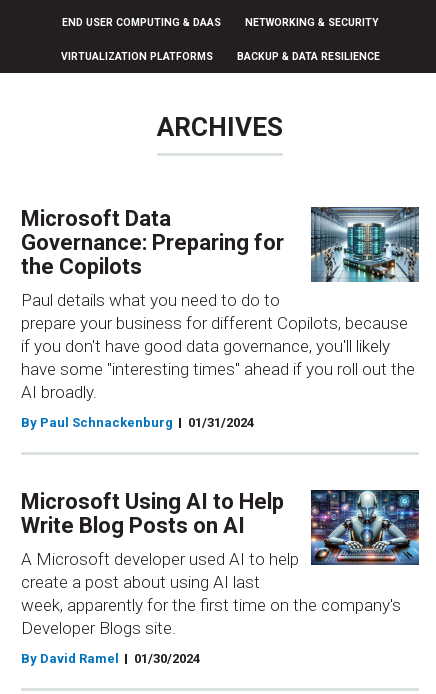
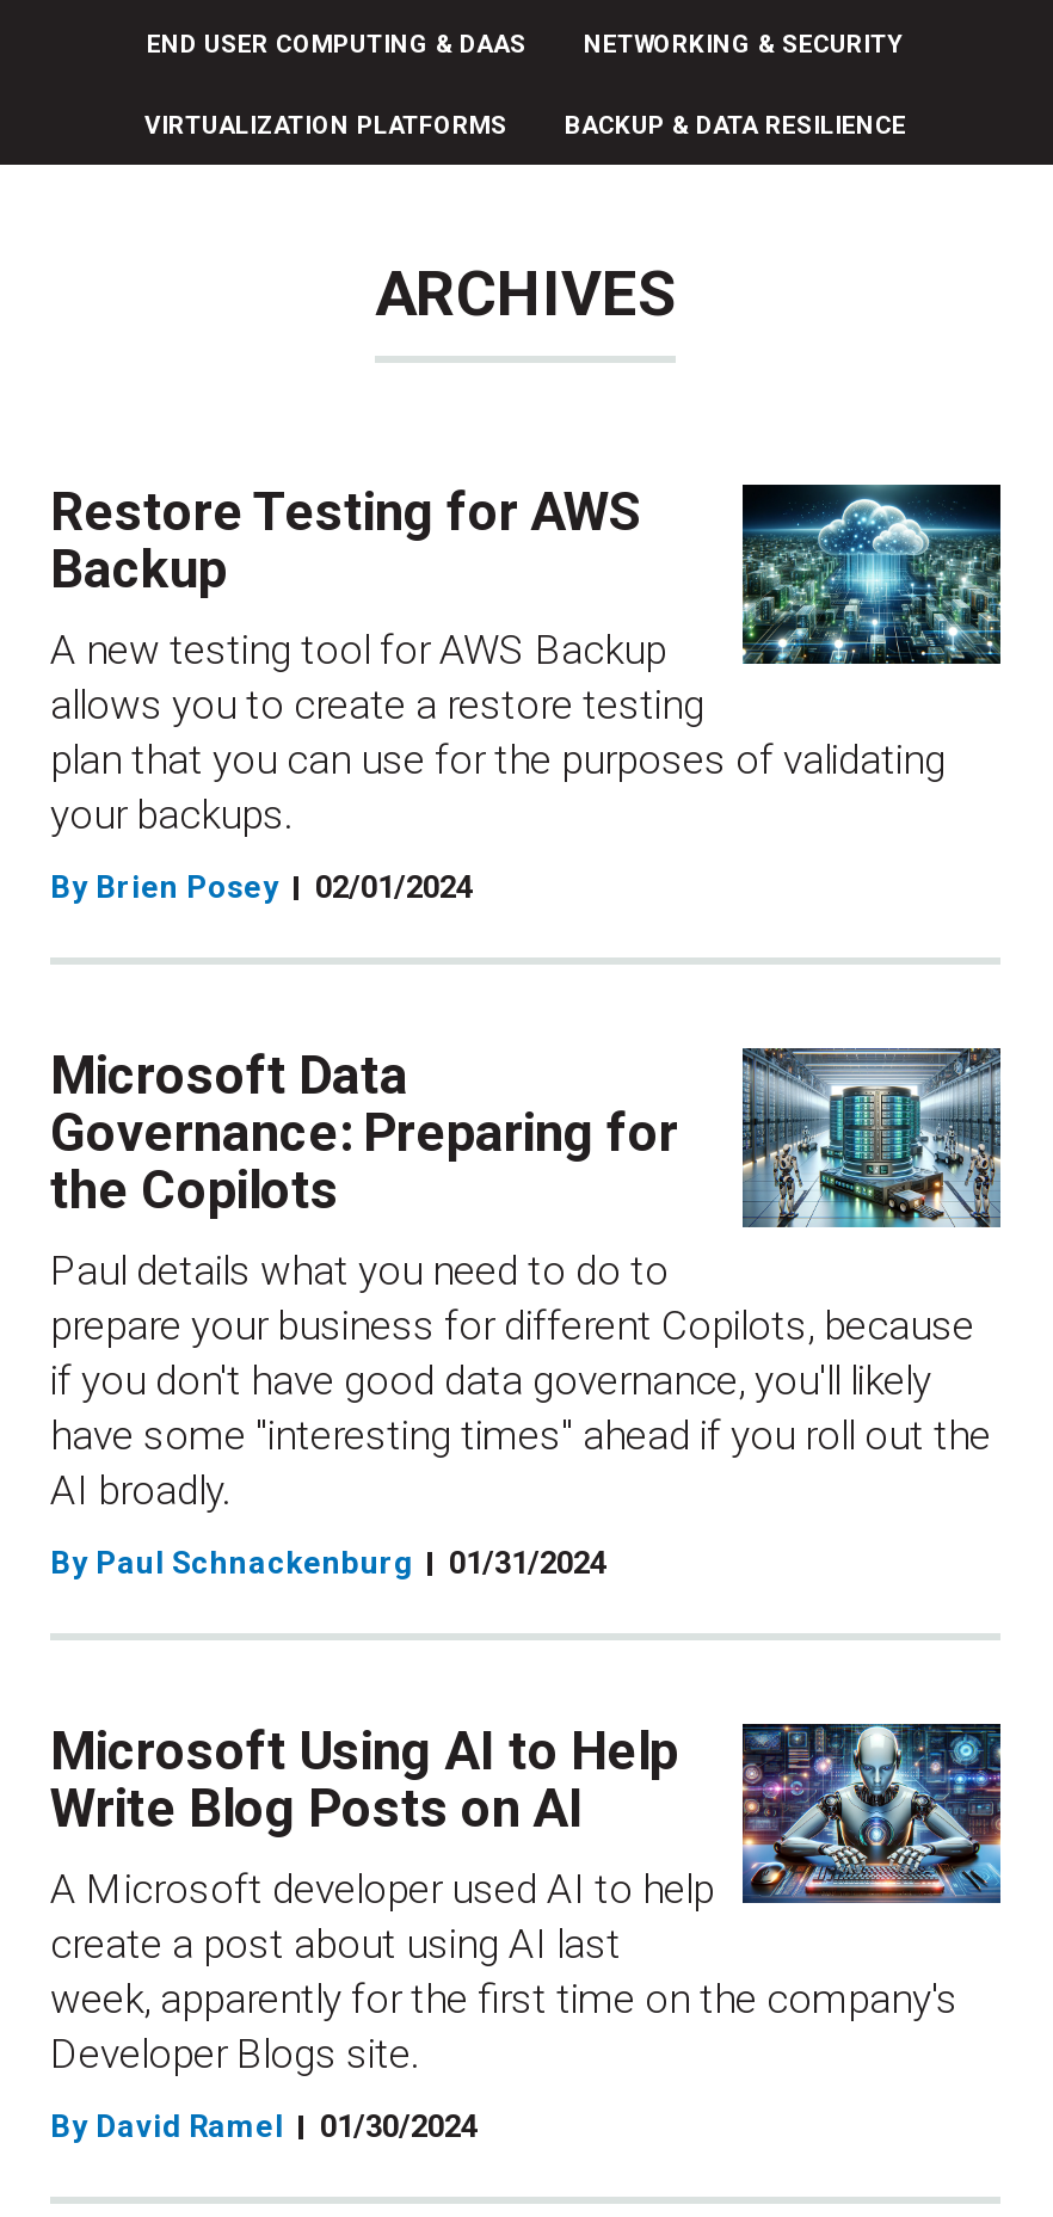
+ [image]
+ Restore Testing for AWS
+ Backup
+ A new testing tool for AWS Backup
+ allows you to create a restore testing
+ plan that you can use for the purposes of validating
+ your backups.
+ By Brien Posey
+ 02/01/2024
